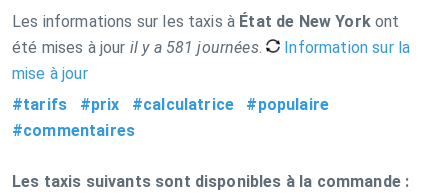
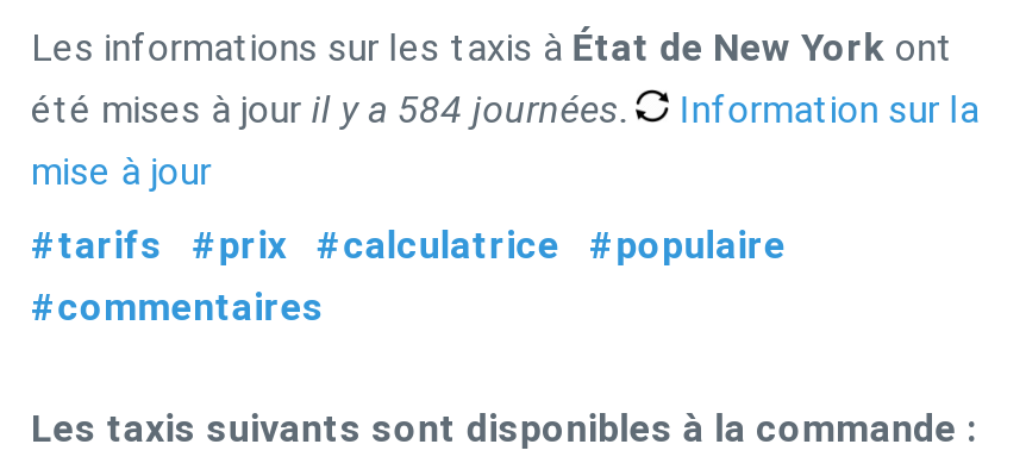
- été mises à jour il y a 581 journées.
+ été mises à jour il y a 584 journées.
